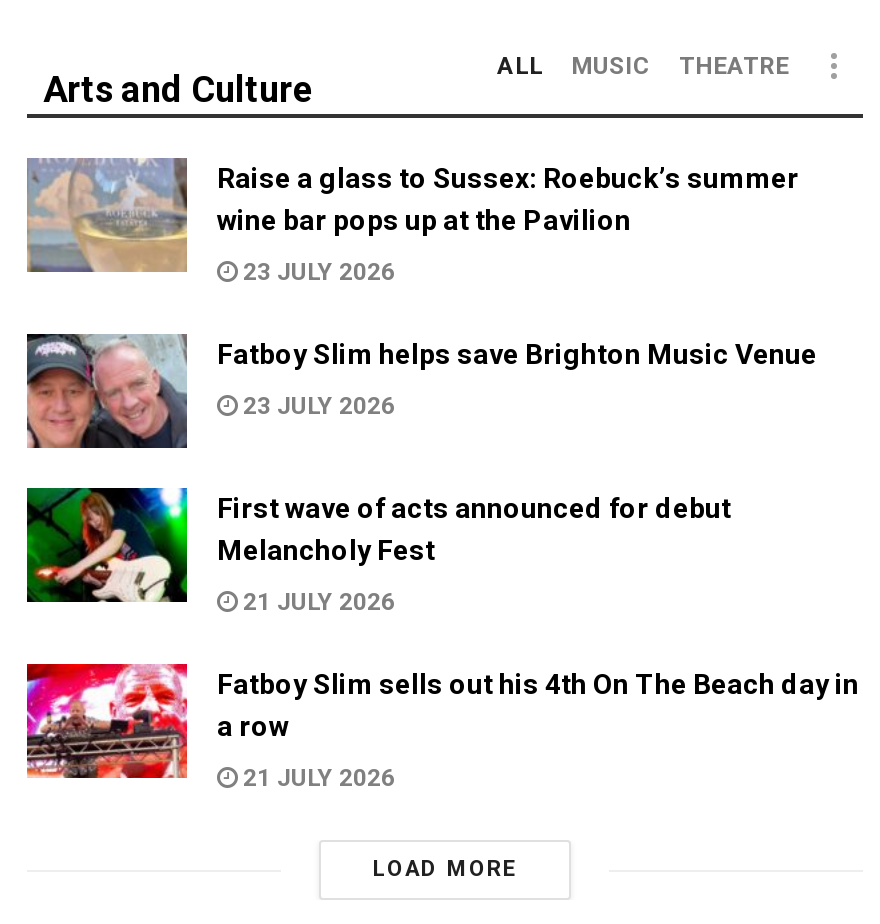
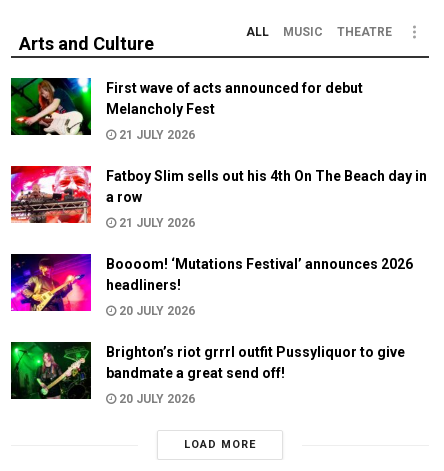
- [image]
- Raise a glass to Sussex: Roebuck’s summer
- wine bar pops up at the Pavilion
- 23 JULY 2026
- Fatboy Slim helps save Brighton Music Venue
- 23 JULY 2026

- [image]

moved up: [image] | First wave of acts announced for debut | Melancholy Fest | 21 JULY 2026 | Fatboy Slim sells out his 4th On The Beach day in | a row | 21 JULY 2026

+ [image]
+ Boooom! ‘Mutations Festival’ announces 2026
+ headliners!
+ 20 JULY 2026
+ Brighton’s riot grrrl outfit Pussyliquor to give
+ bandmate a great send off!
+ 20 JULY 2026

+ [image]
